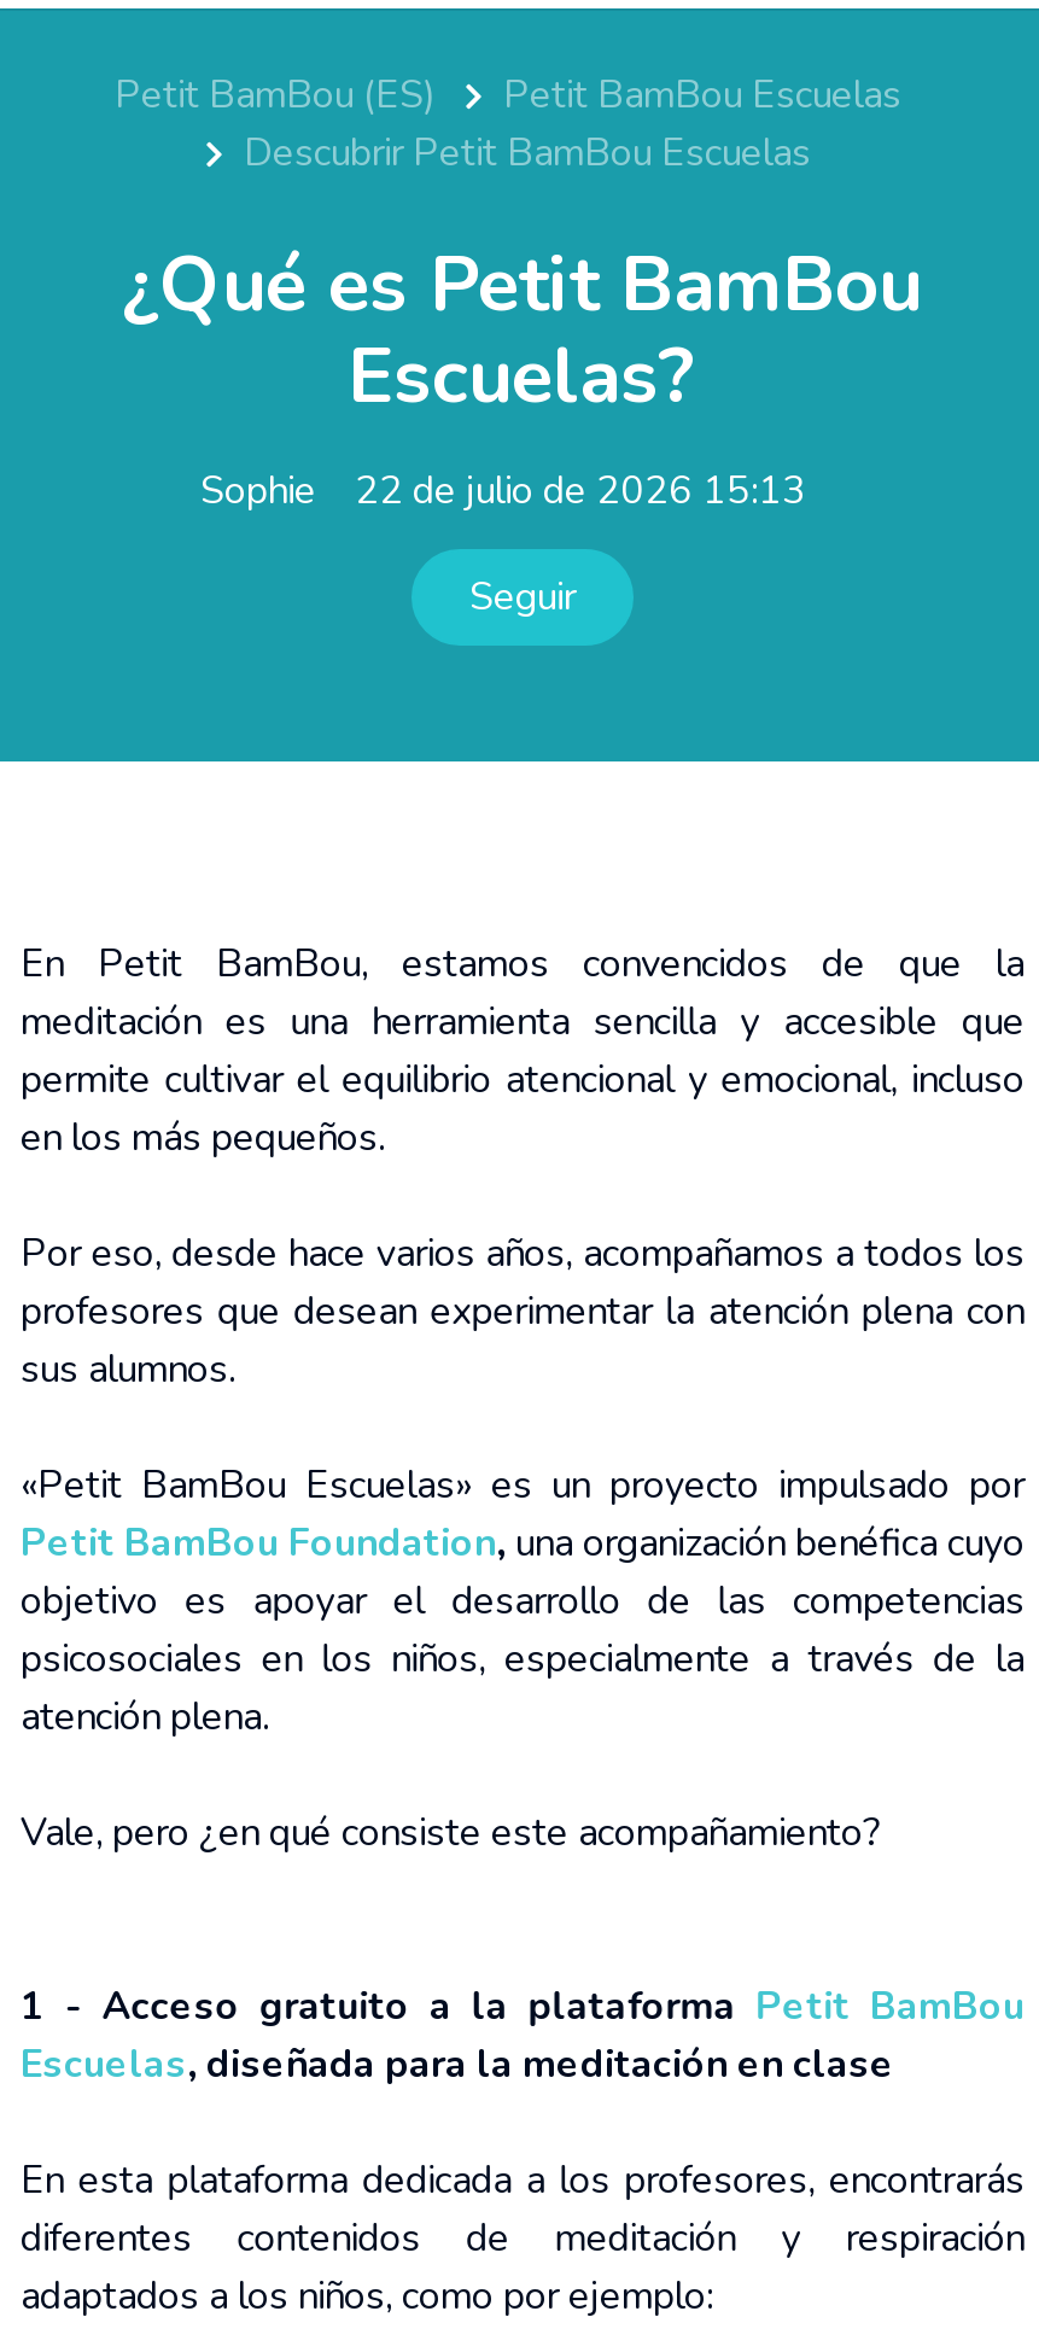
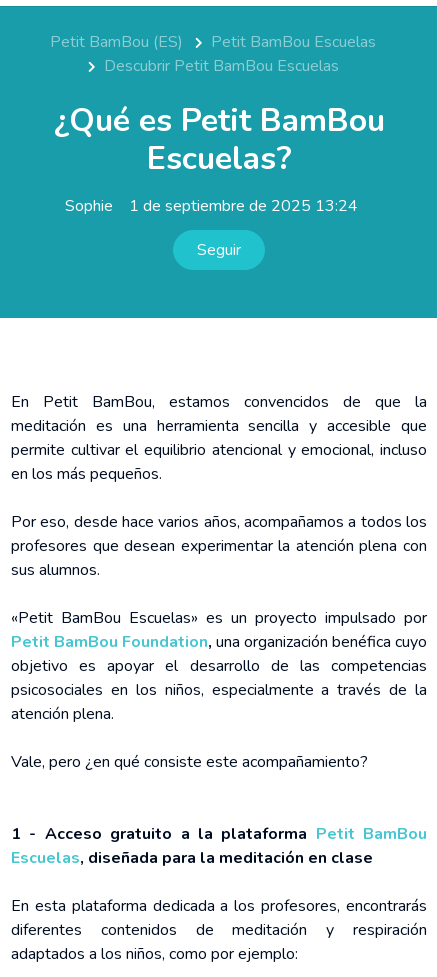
- 22 de julio de 2026 15:13
+ 1 de septiembre de 2025 13:24
